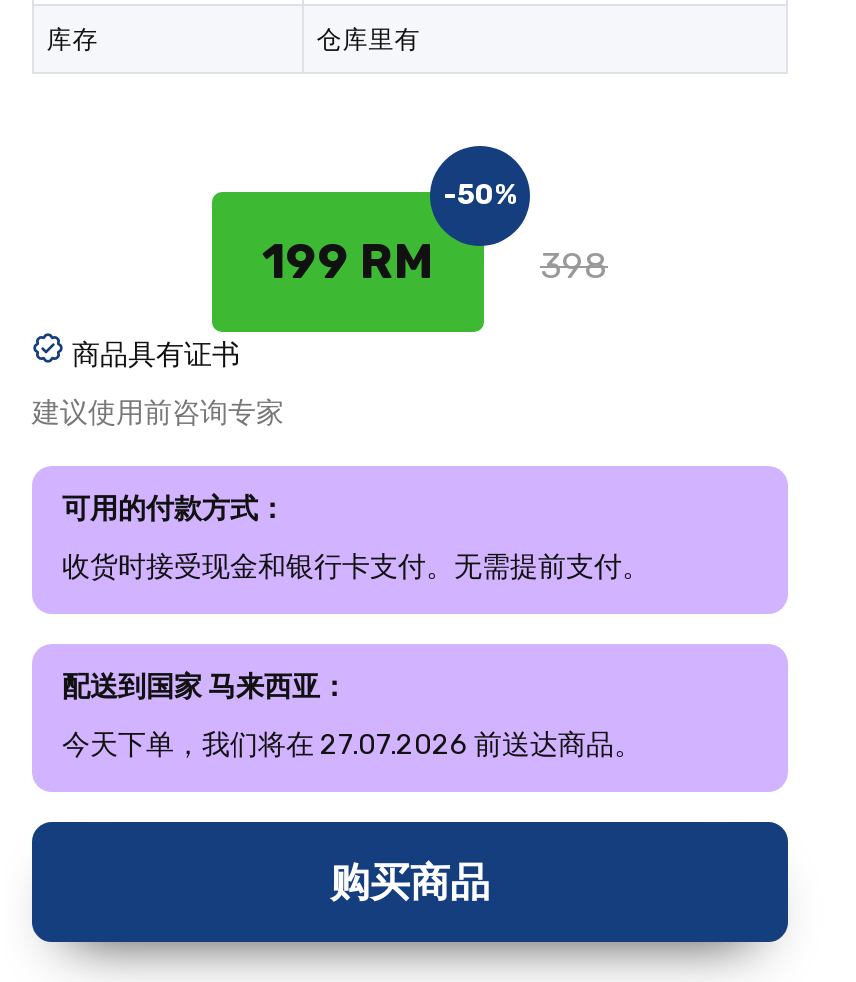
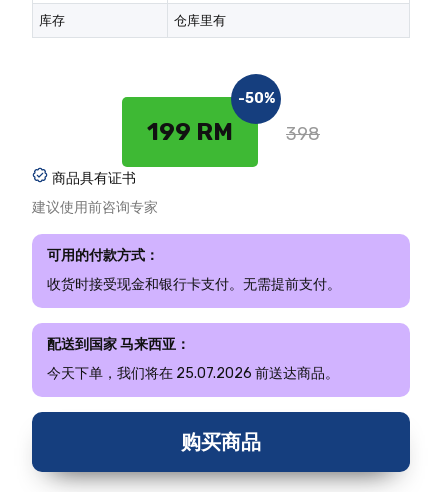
- 今天下单，我们将在 27.07.2026 前送达商品。
+ 今天下单，我们将在 25.07.2026 前送达商品。
